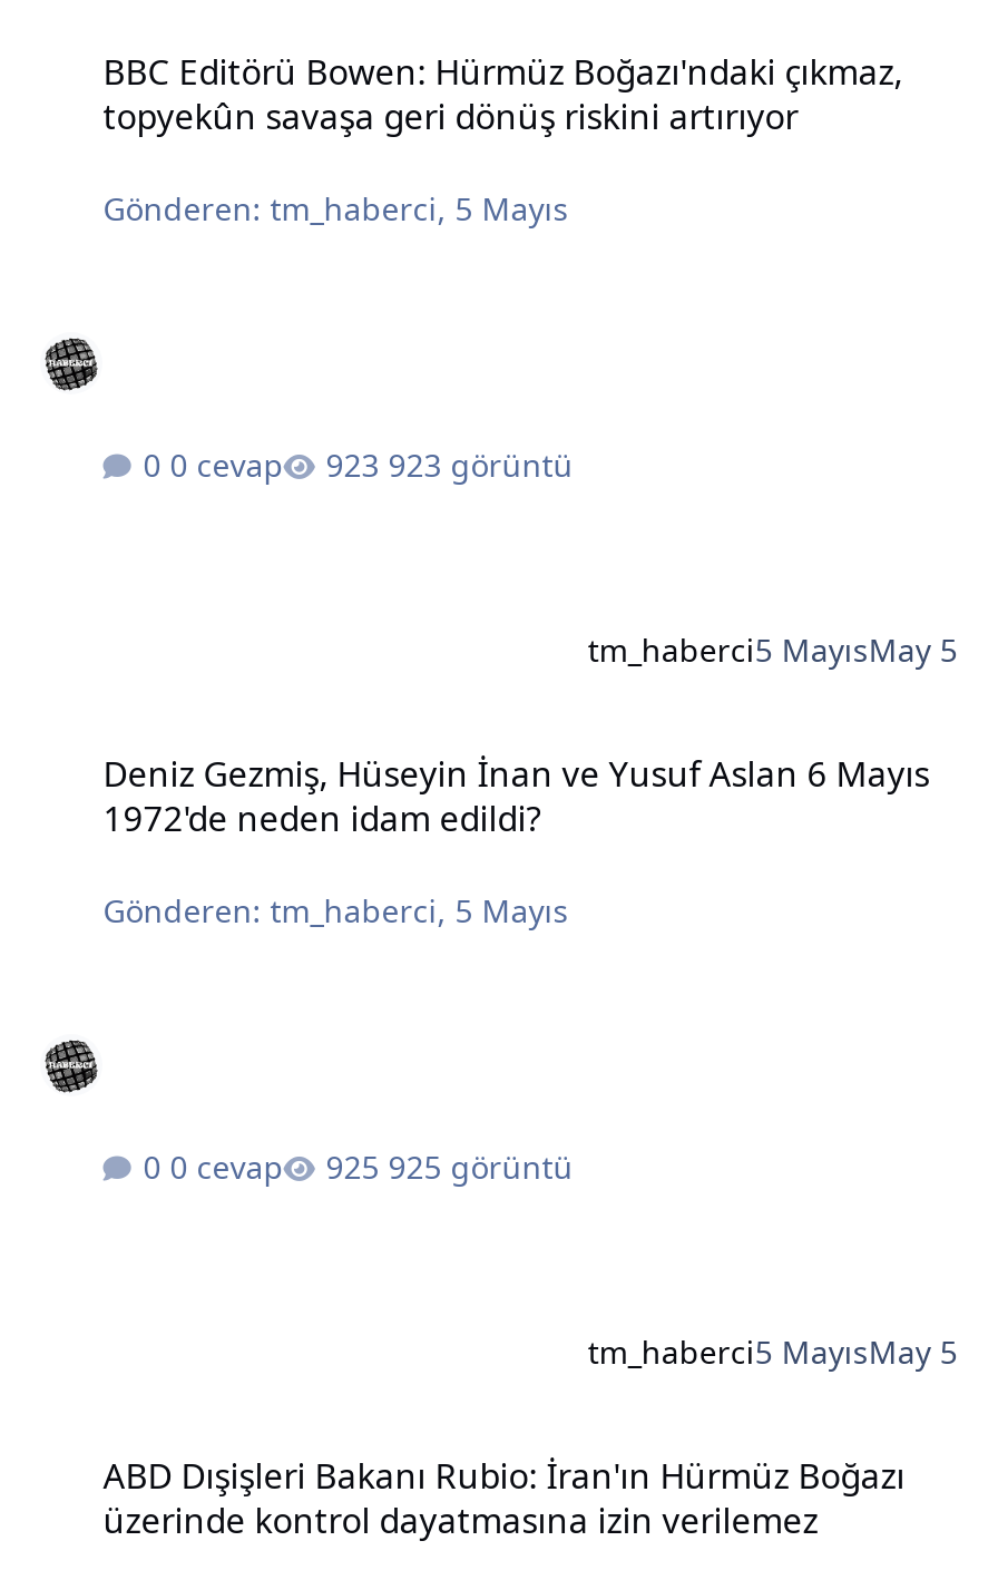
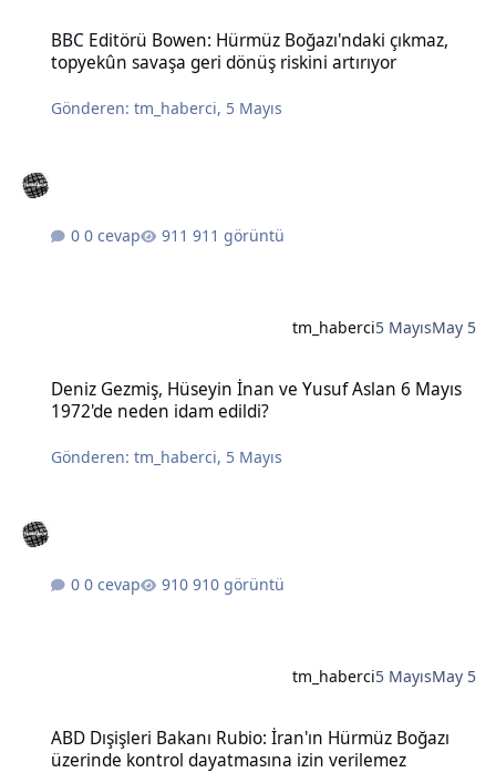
- 923 görüntü
+ 911 görüntü

- 925 görüntü
+ 910 görüntü
